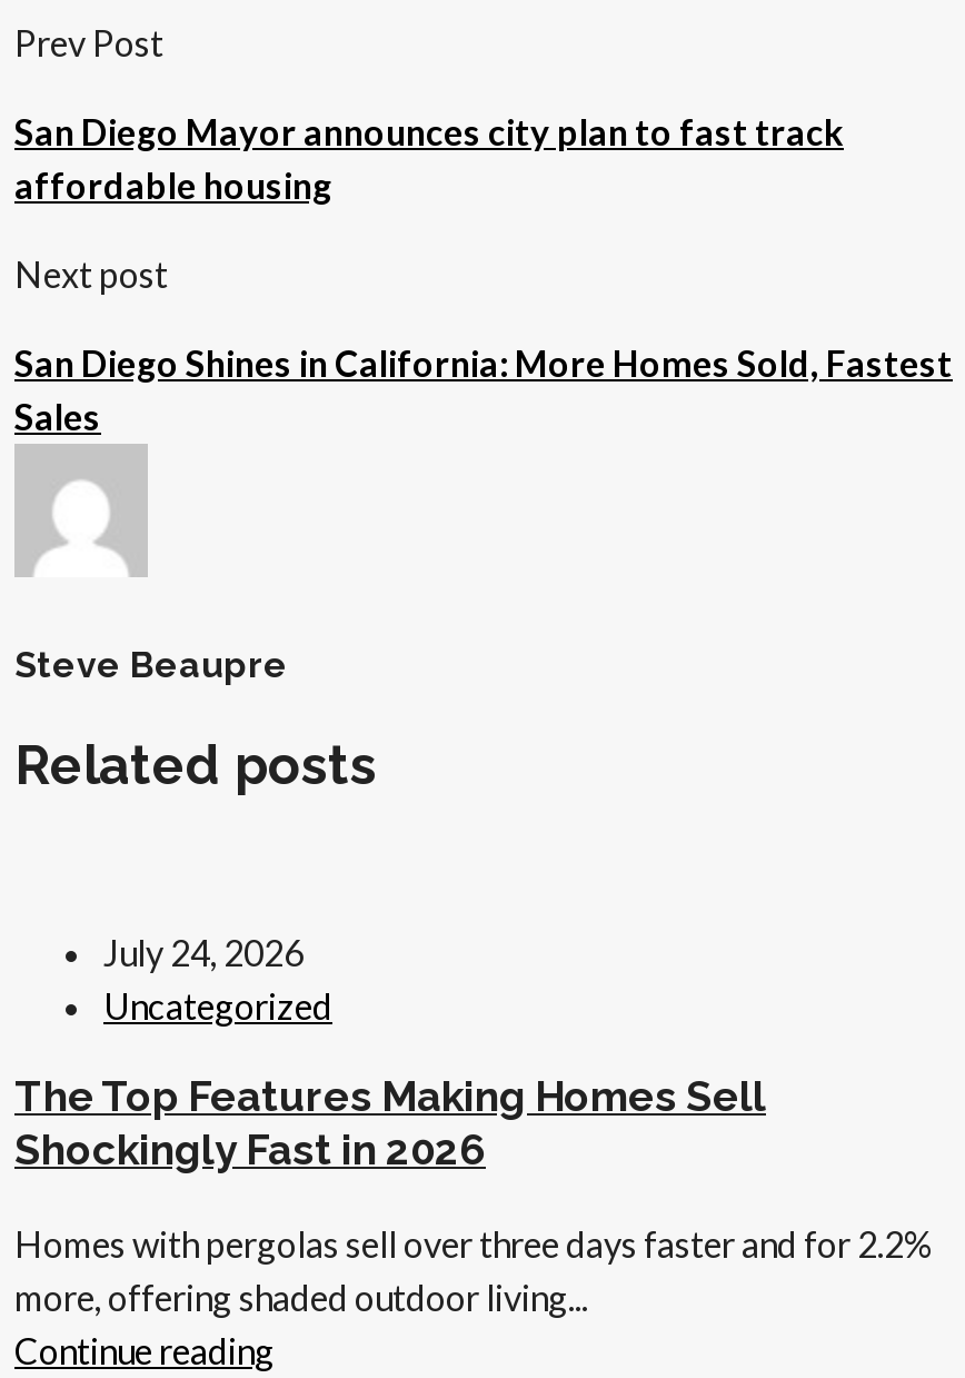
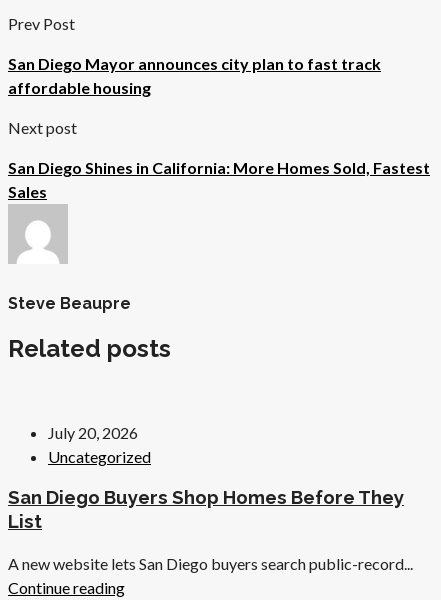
- July 24, 2026
+ July 20, 2026

- The Top Features Making Homes Sell
- Shockingly Fast in 2026
+ San Diego Buyers Shop Homes Before They
+ List

- Homes with pergolas sell over three days faster and for 2.2%
- more, offering shaded outdoor living...
+ A new website lets San Diego buyers search public-record...
